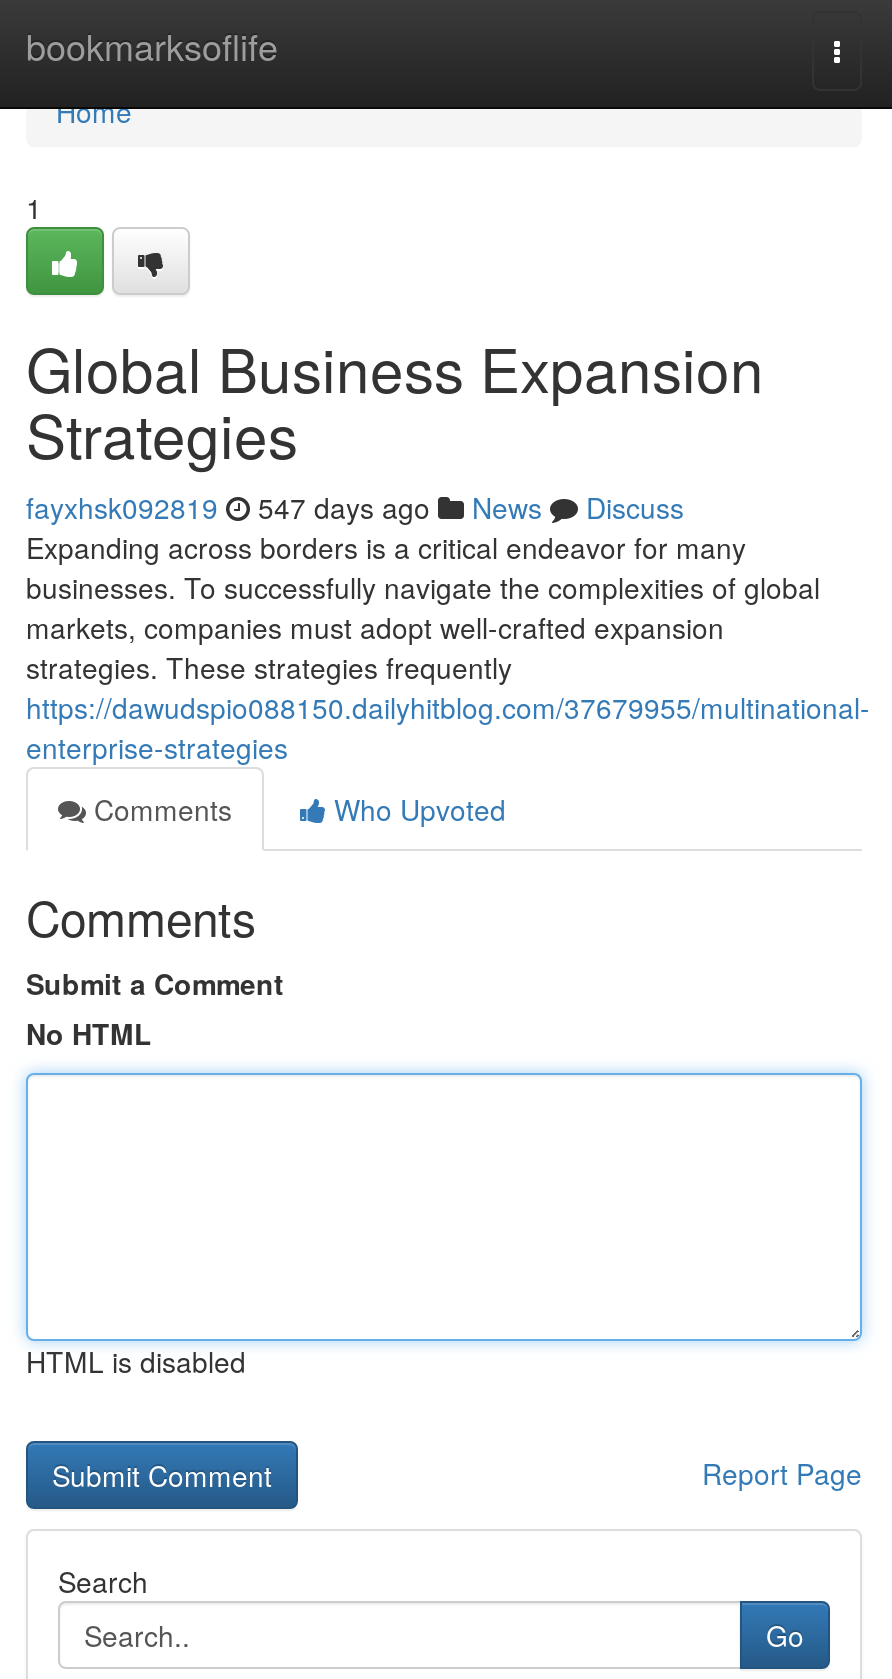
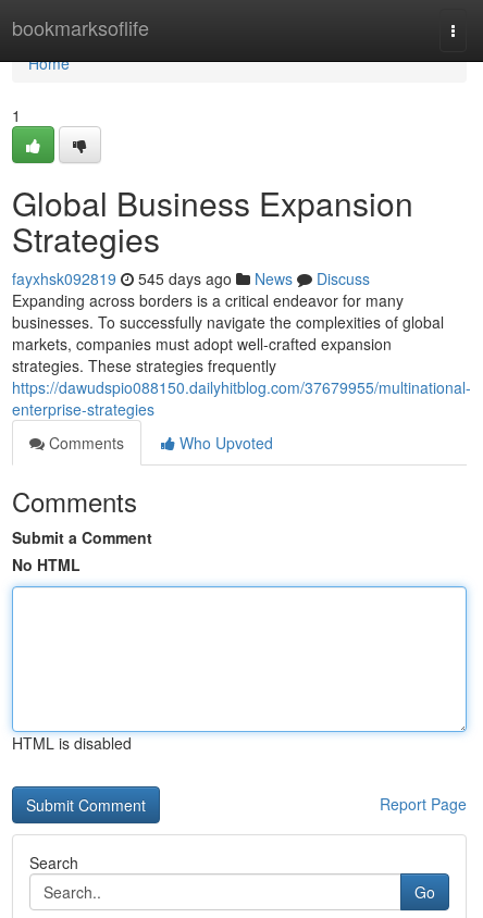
- fayxhsk092819 547 days ago News Discuss
+ fayxhsk092819 545 days ago News Discuss
